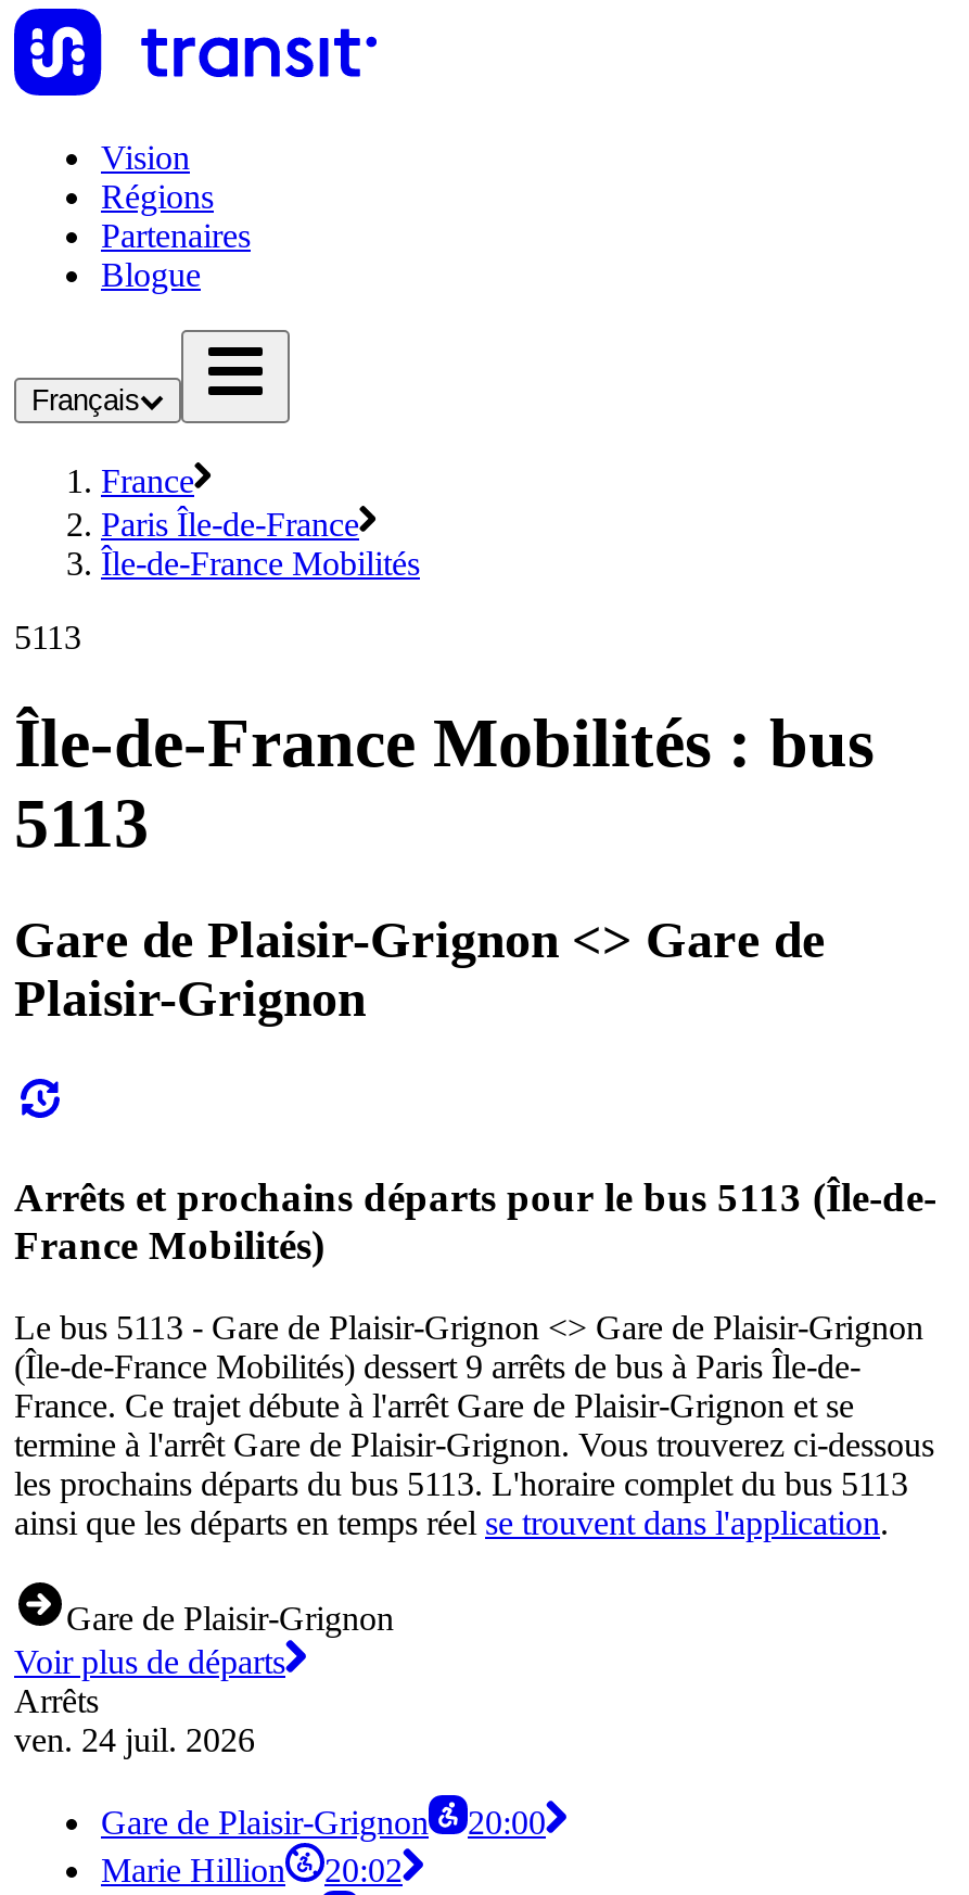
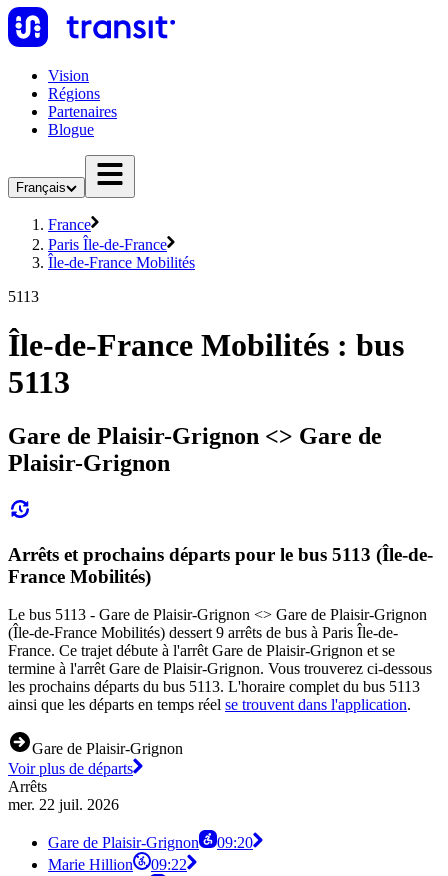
- ven. 24 juil. 2026
+ mer. 22 juil. 2026

- Gare de Plaisir-Grignon 20:00
+ Gare de Plaisir-Grignon 09:20

- Marie Hillion 20:02
+ Marie Hillion 09:22
